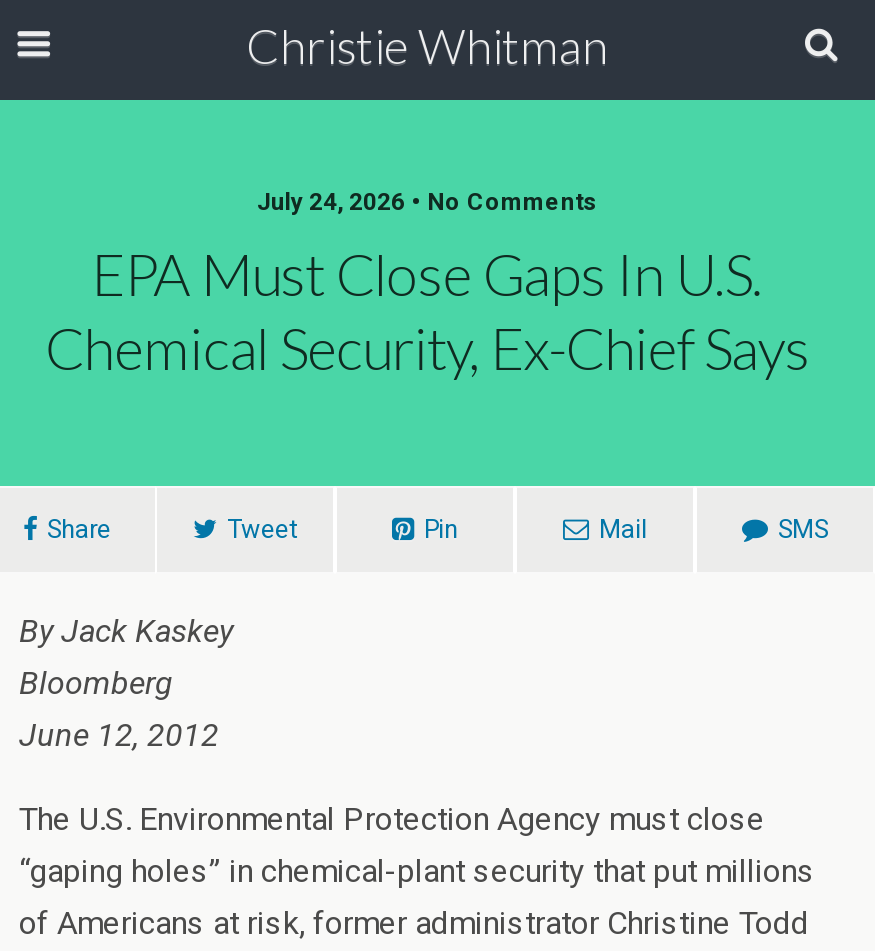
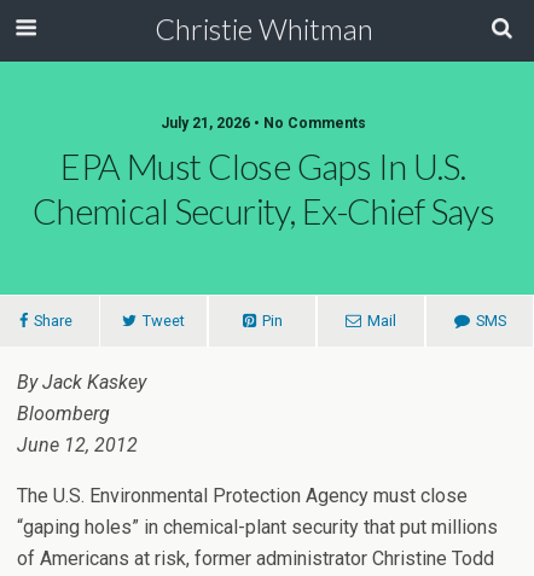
- July 24, 2026 • No Comments
+ July 21, 2026 • No Comments
